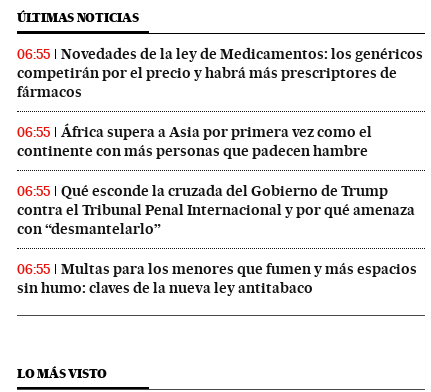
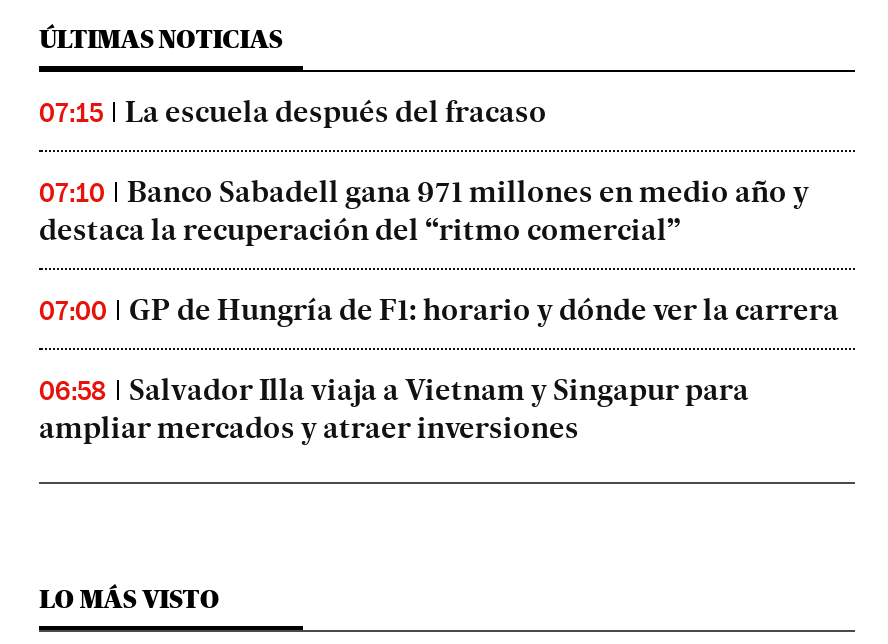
- 06:55
- Novedades de la ley de Medicamentos: los genéricos
- competirán por el precio y habrá más prescriptores de
- fármacos
+ 07:15
+ La escuela después del fracaso

- 06:55
- África supera a Asia por primera vez como el
- continente con más personas que padecen hambre
+ 07:10
+ Banco Sabadell gana 971 millones en medio año y
+ destaca la recuperación del “ritmo comercial”

- 06:55
- Qué esconde la cruzada del Gobierno de Trump
- contra el Tribunal Penal Internacional y por qué amenaza
- con “desmantelarlo”
+ 07:00
+ GP de Hungría de F1: horario y dónde ver la carrera

- 06:55
- Multas para los menores que fumen y más espacios
- sin humo: claves de la nueva ley antitabaco
+ 06:58
+ Salvador Illa viaja a Vietnam y Singapur para
+ ampliar mercados y atraer inversiones
